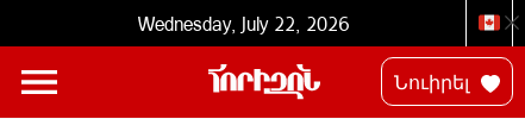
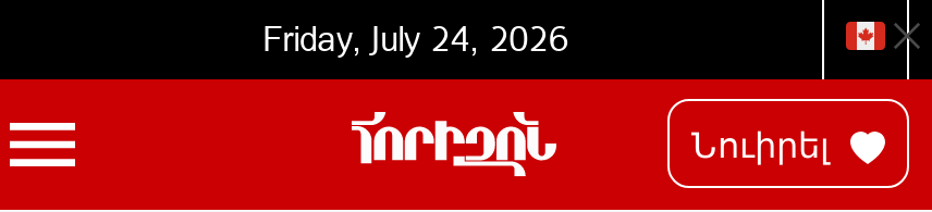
- Wednesday, July 22, 2026
+ Friday, July 24, 2026
